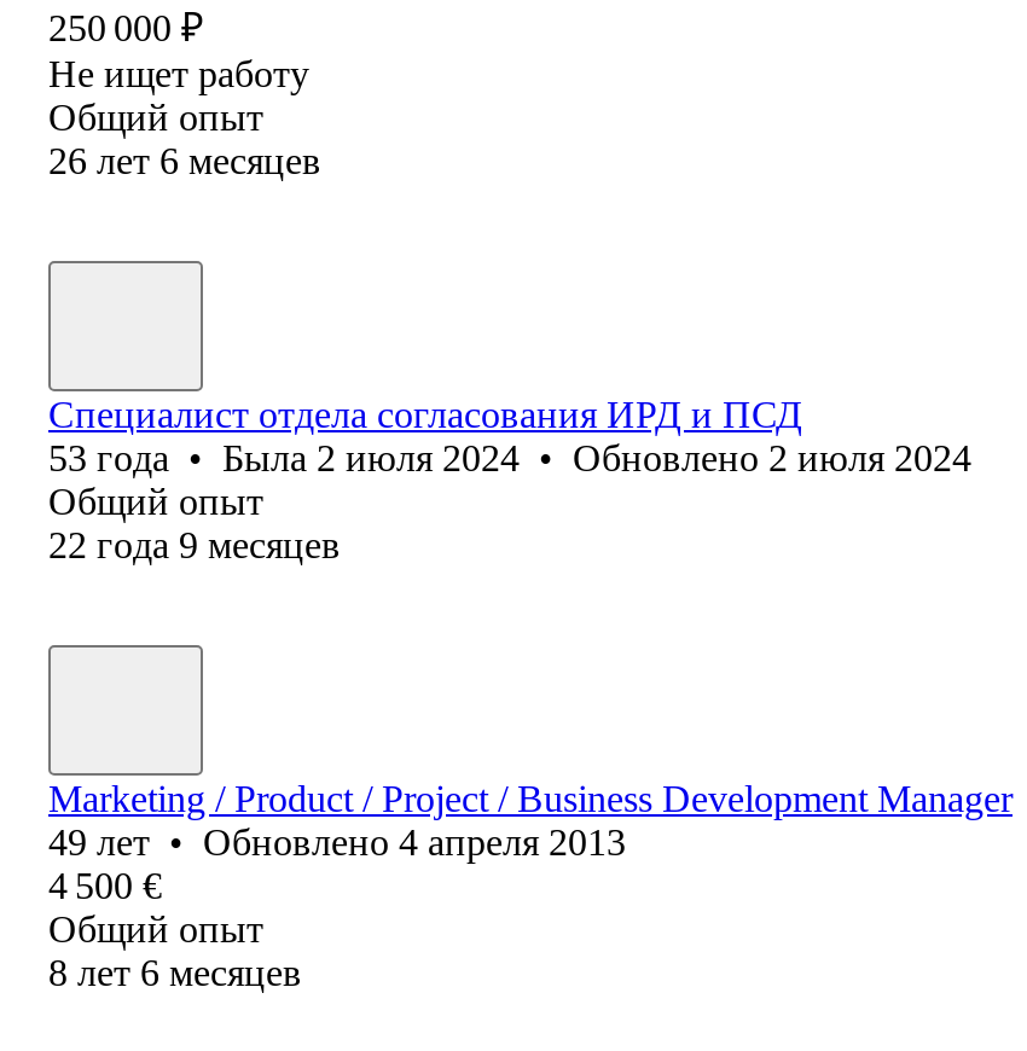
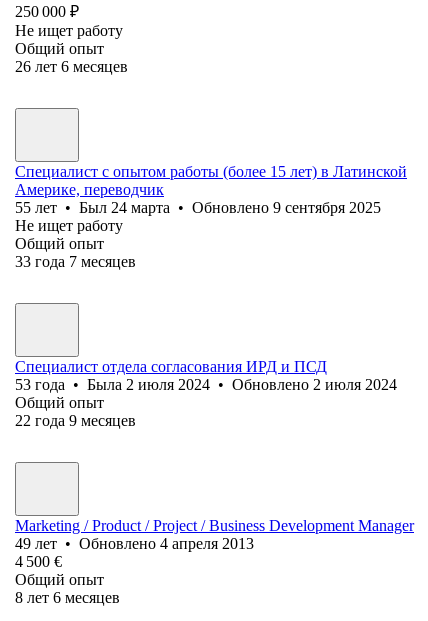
+ Специалист с опытом работы (более 15 лет) в Латинской
+ Америке, переводчик
+ 55 лет • Был 24 марта • Обновлено 9 сентября 2025
+ Не ищет работу
+ Общий опыт
+ 33 года 7 месяцев
